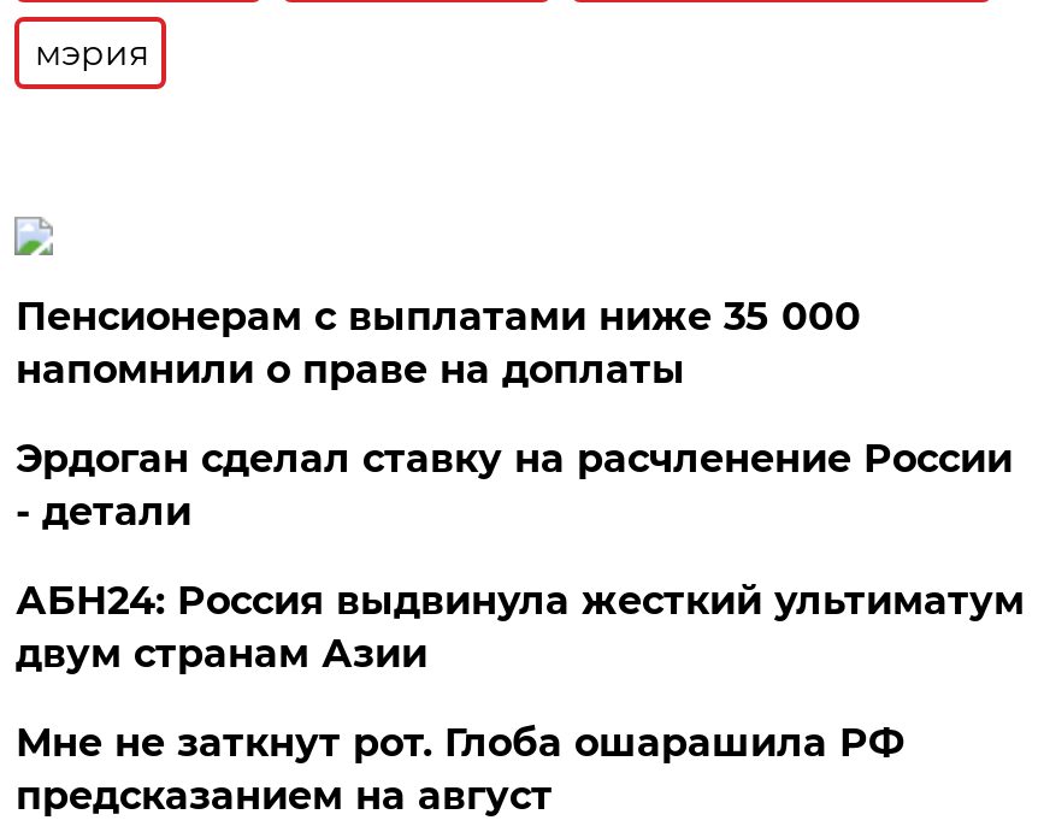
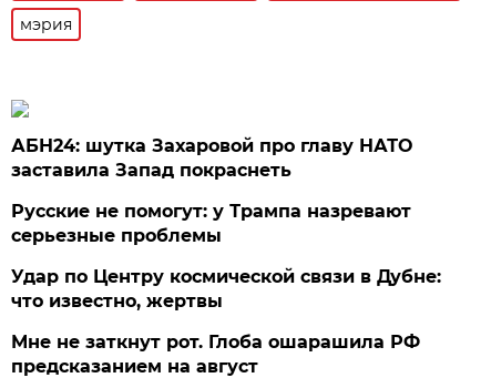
- Пенсионерам с выплатами ниже 35 000
- напомнили о праве на доплаты
+ АБН24: шутка Захаровой про главу НАТО
+ заставила Запад покраснеть

- Эрдоган сделал ставку на расчленение России
- - детали
+ Русские не помогут: у Трампа назревают
+ серьезные проблемы

- АБН24: Россия выдвинула жесткий ультиматум
- двум странам Азии
+ Удар по Центру космической связи в Дубне:
+ что известно, жертвы
